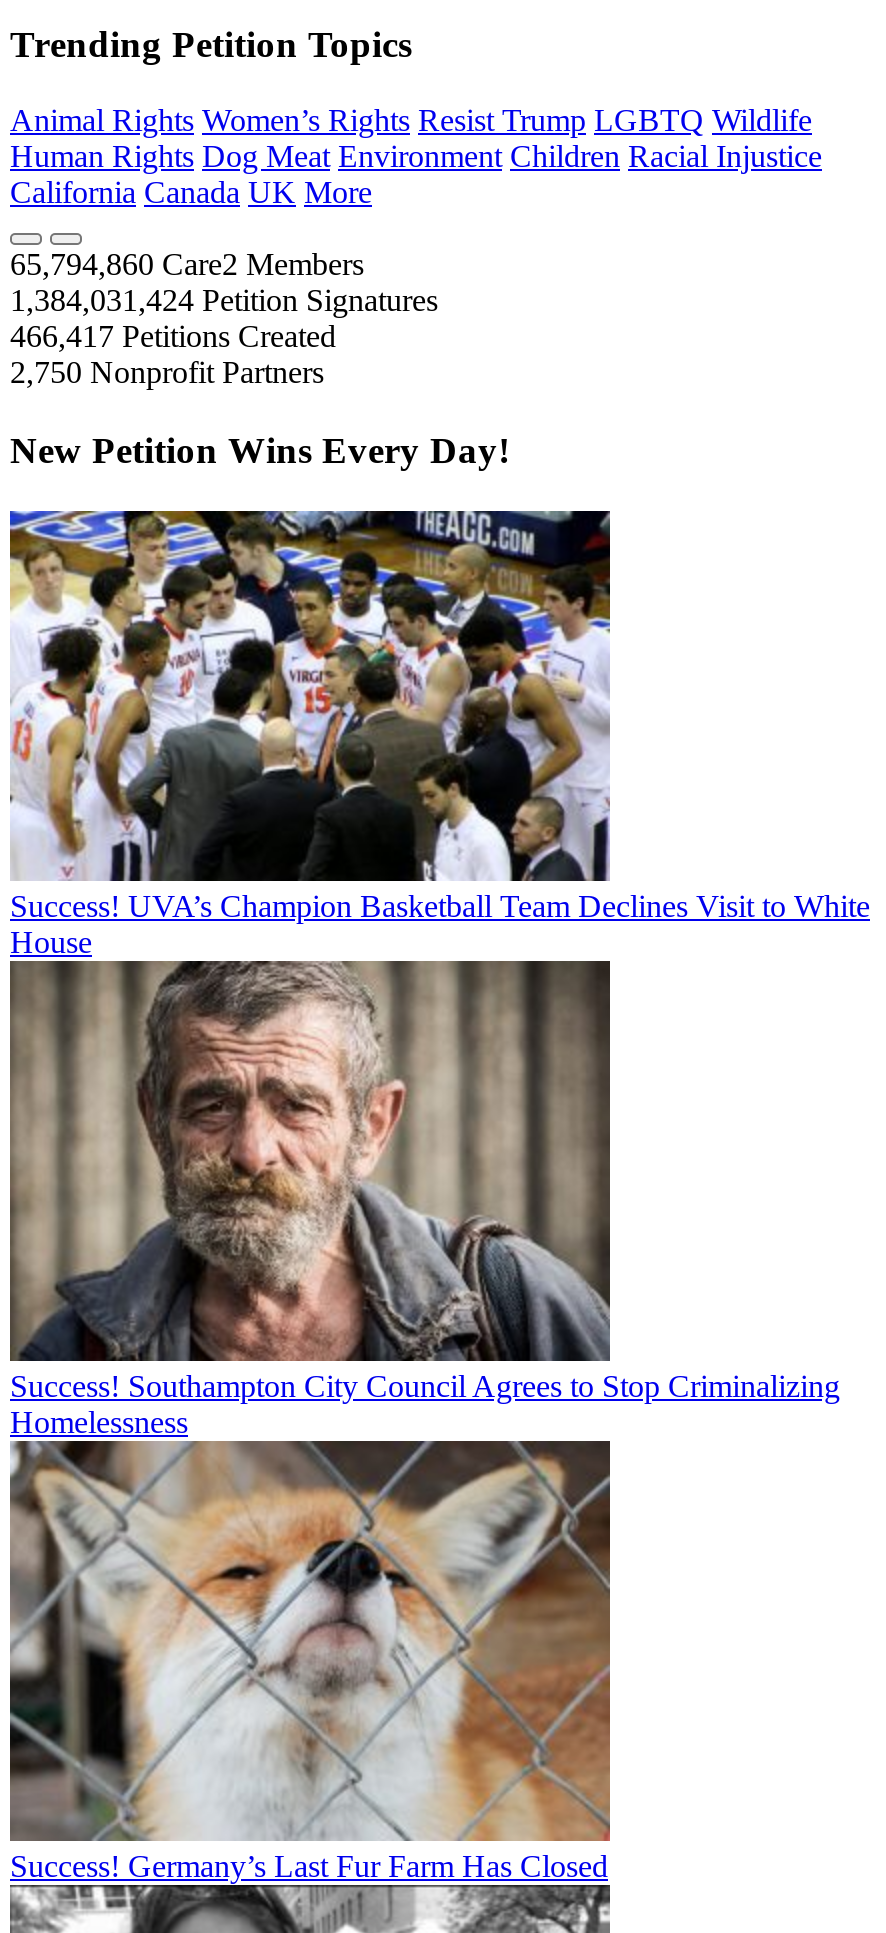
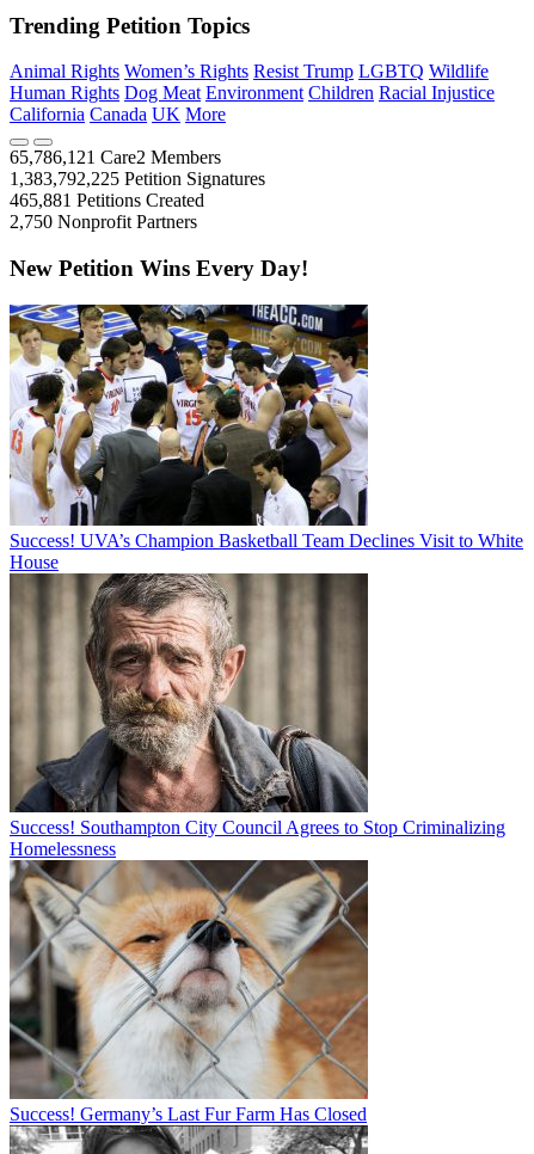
- 65,794,860 Care2 Members
+ 65,786,121 Care2 Members

- 1,384,031,424 Petition Signatures
+ 1,383,792,225 Petition Signatures

- 466,417 Petitions Created
+ 465,881 Petitions Created
